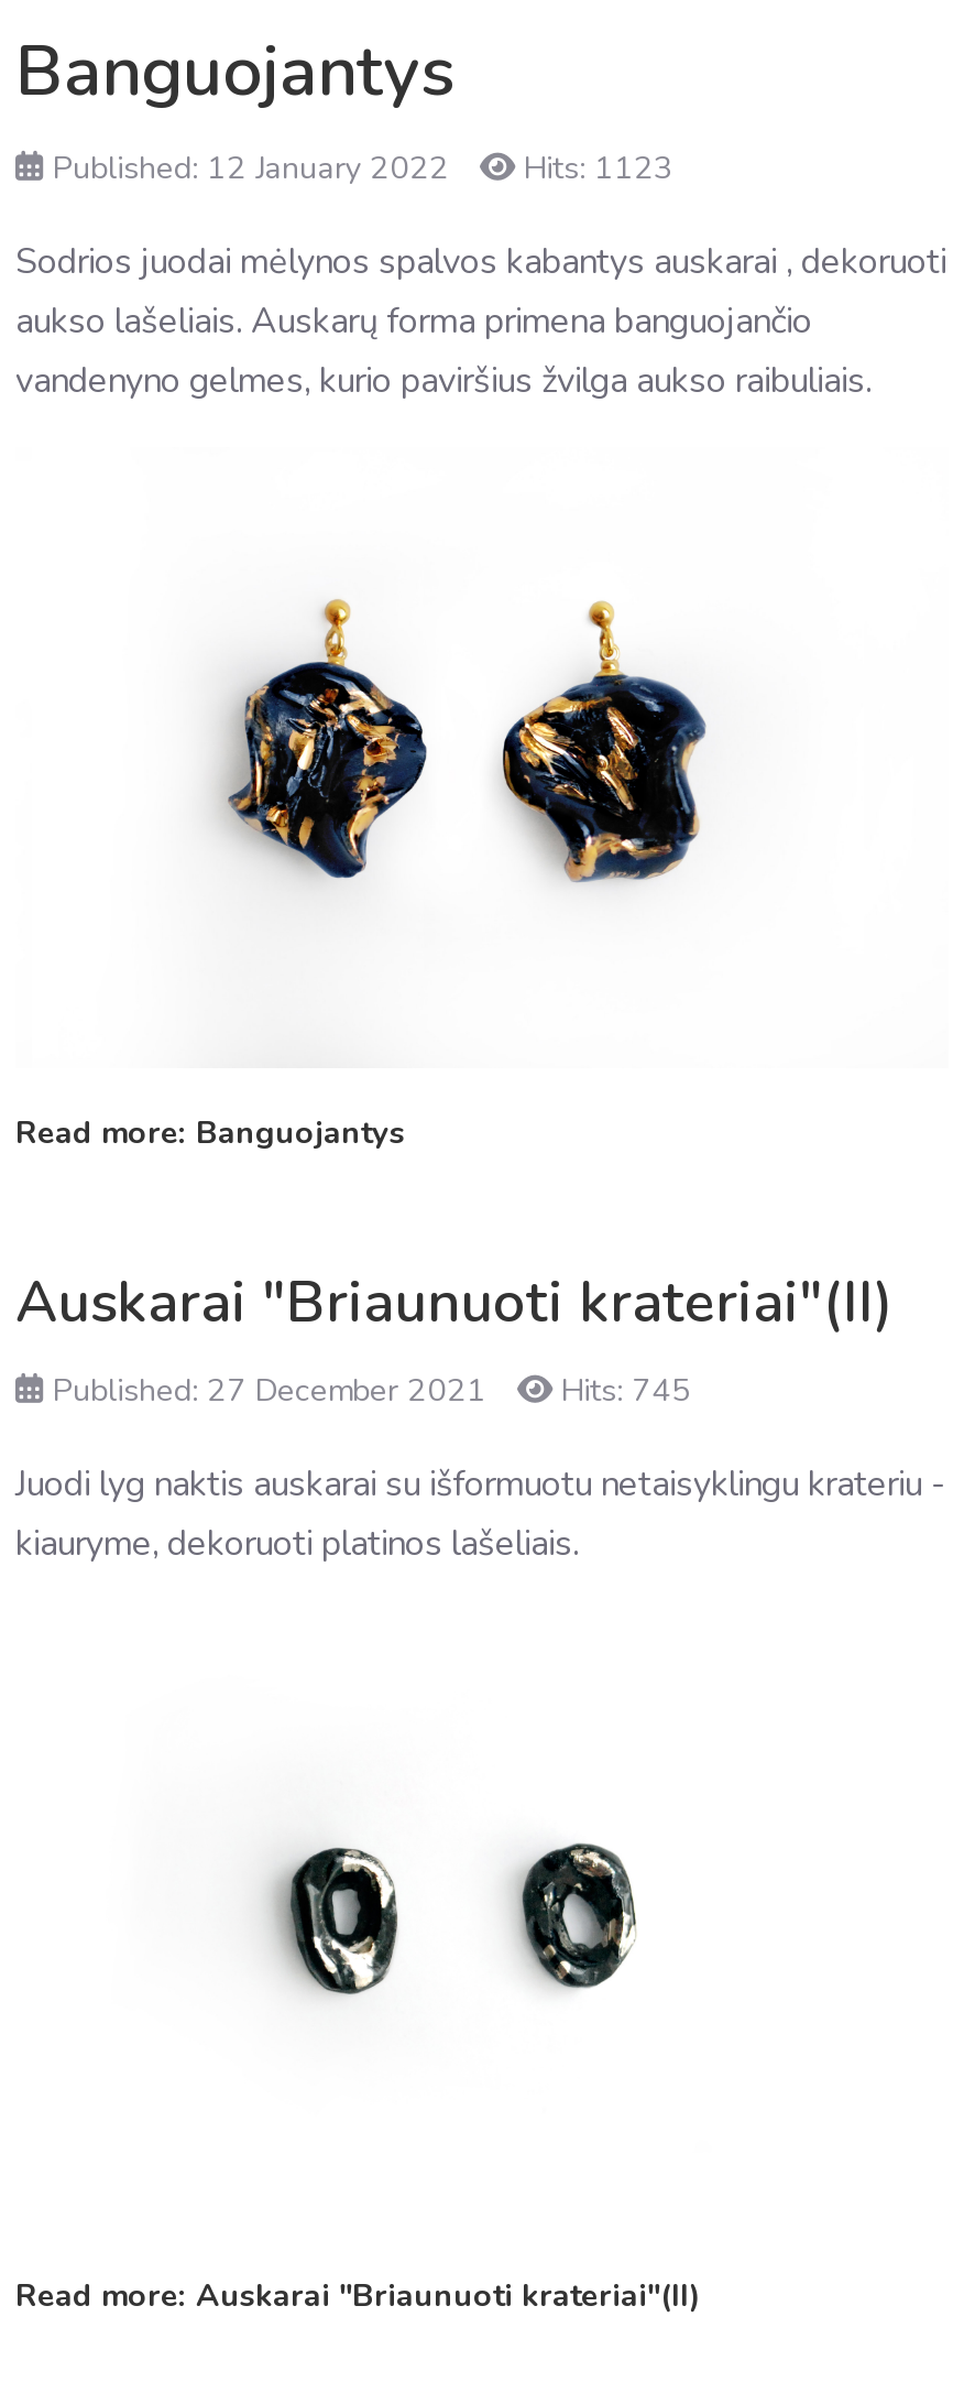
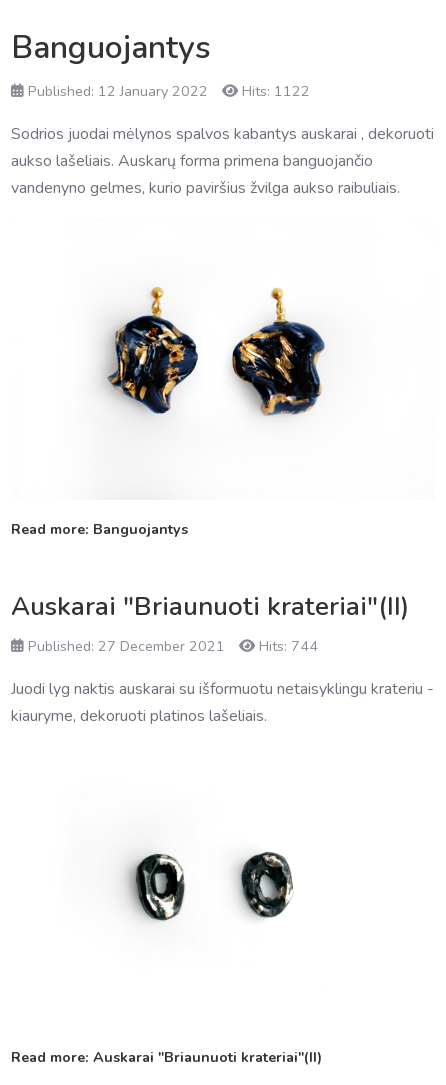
- Published: 12 January 2022 Hits: 1123
+ Published: 12 January 2022 Hits: 1122

- Published: 27 December 2021 Hits: 745
+ Published: 27 December 2021 Hits: 744
